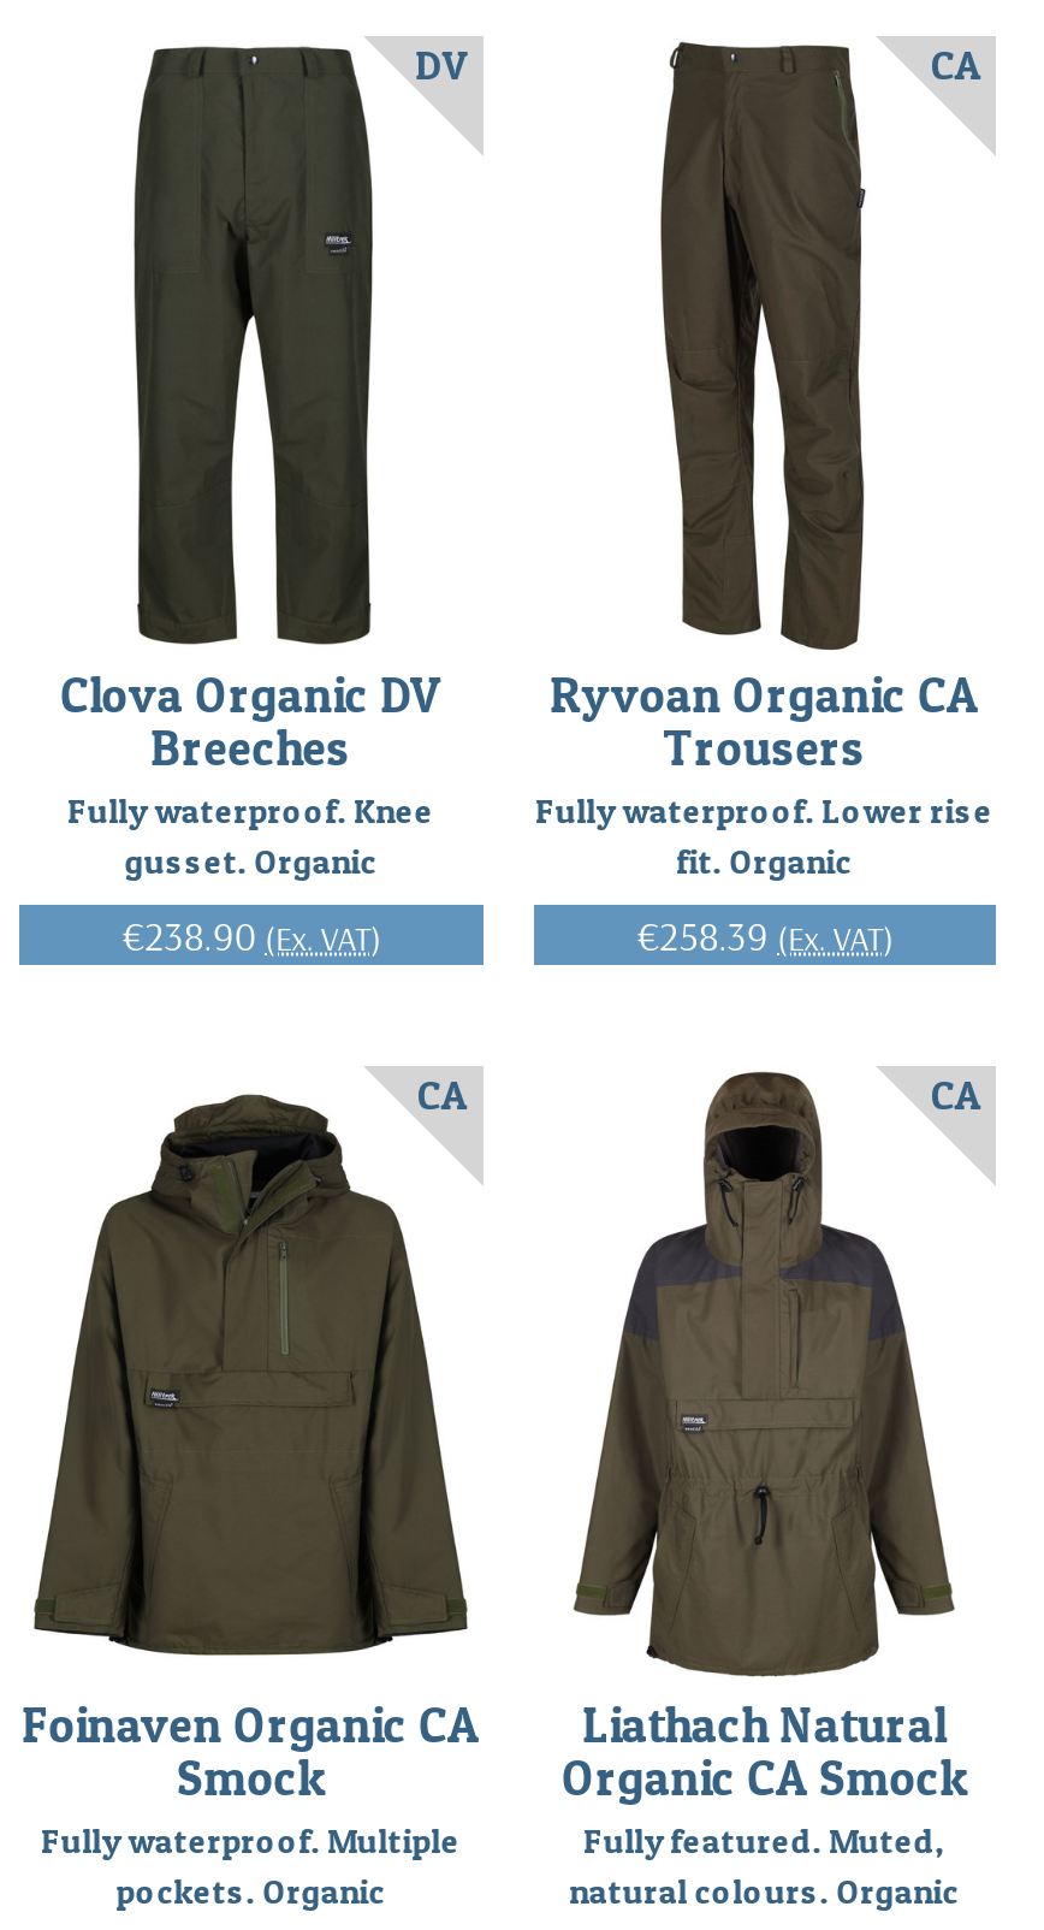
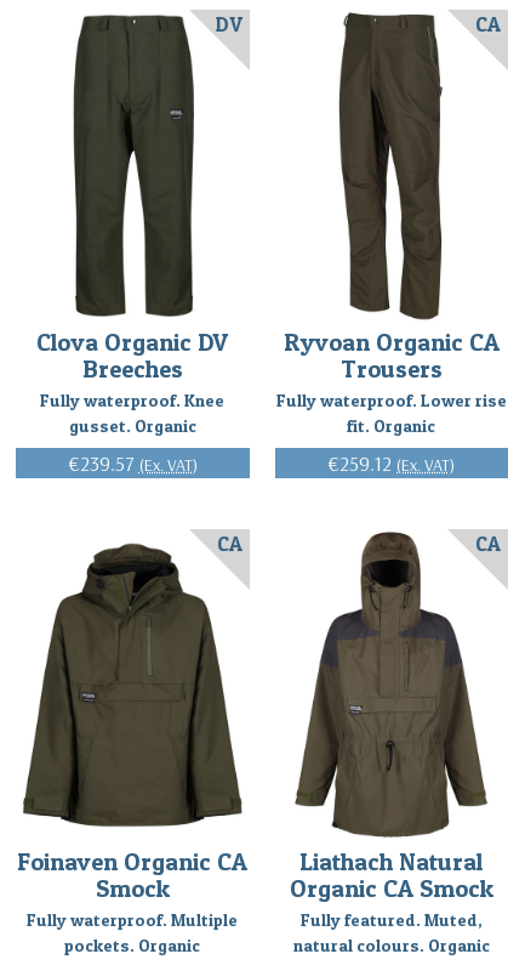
- €238.90 (Ex. VAT)
+ €239.57 (Ex. VAT)

- €258.39 (Ex. VAT)
+ €259.12 (Ex. VAT)
